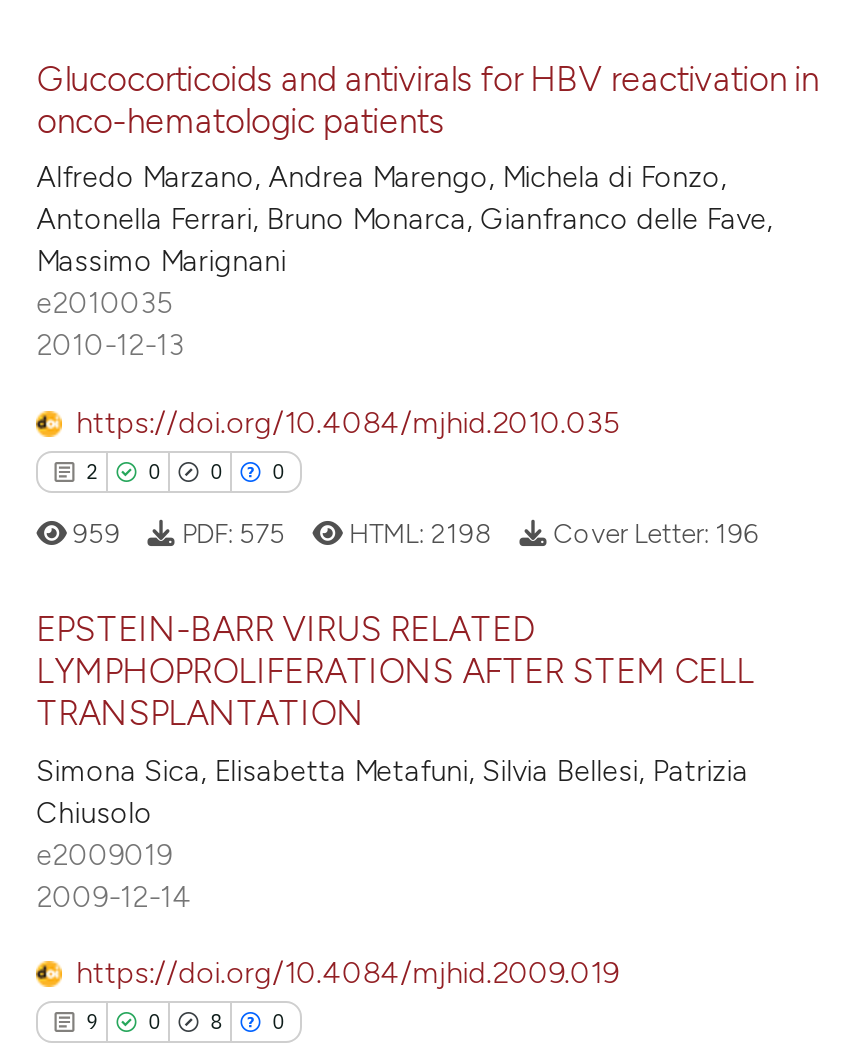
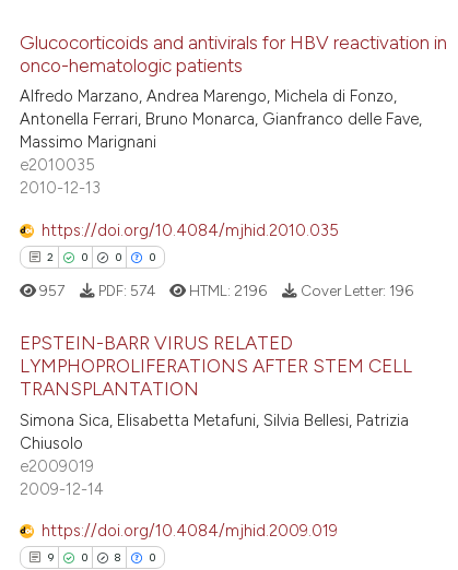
- 959
+ 957

- PDF: 575
+ PDF: 574

- HTML: 2198
+ HTML: 2196
